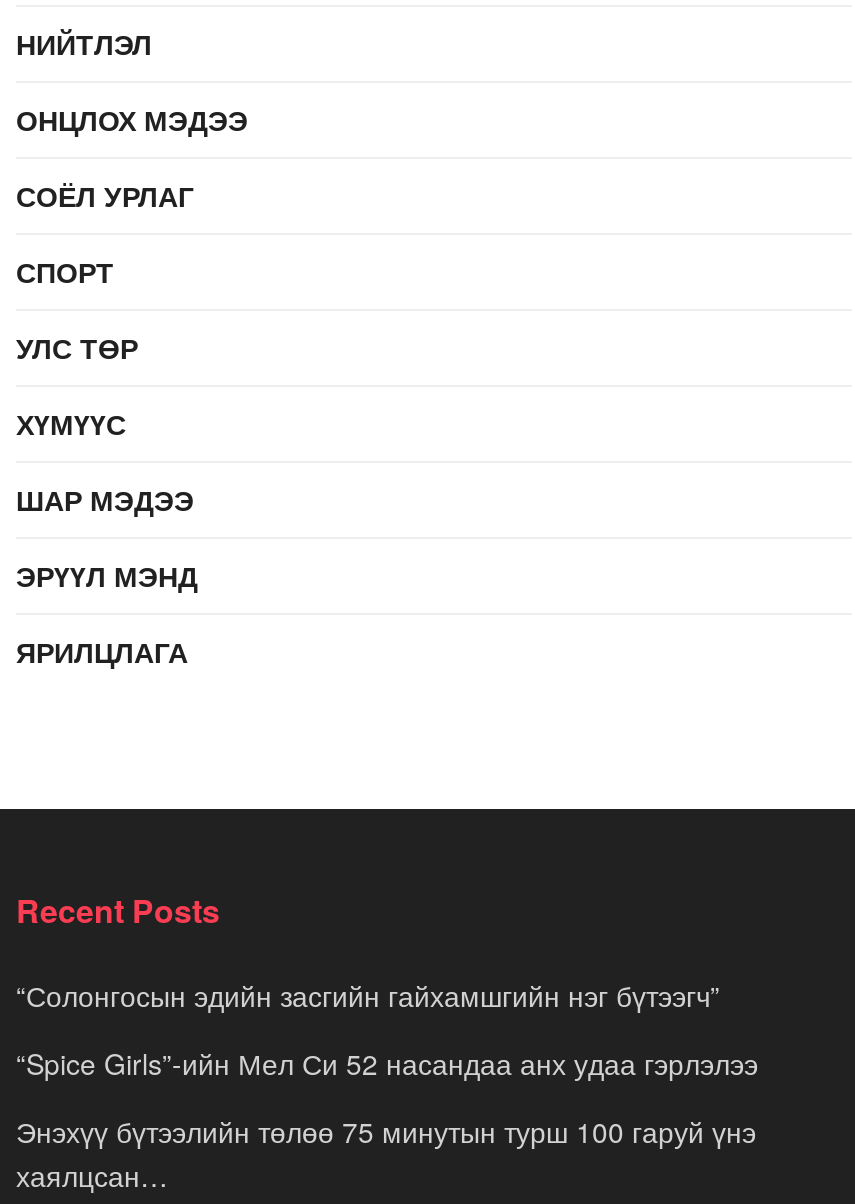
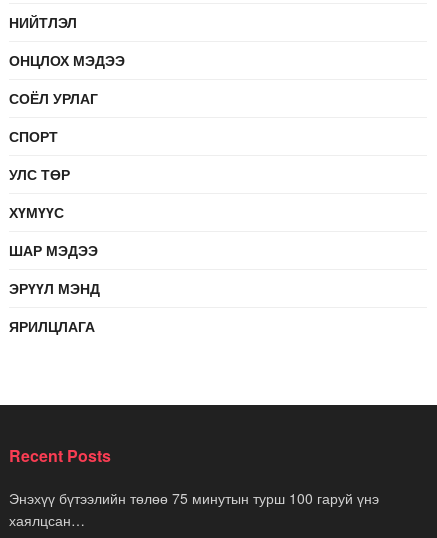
- “Солонгосын эдийн засгийн гайхамшгийн нэг бүтээгч”
- “Spice Girls”-ийн Мел Си 52 насандаа анх удаа гэрлэлээ
